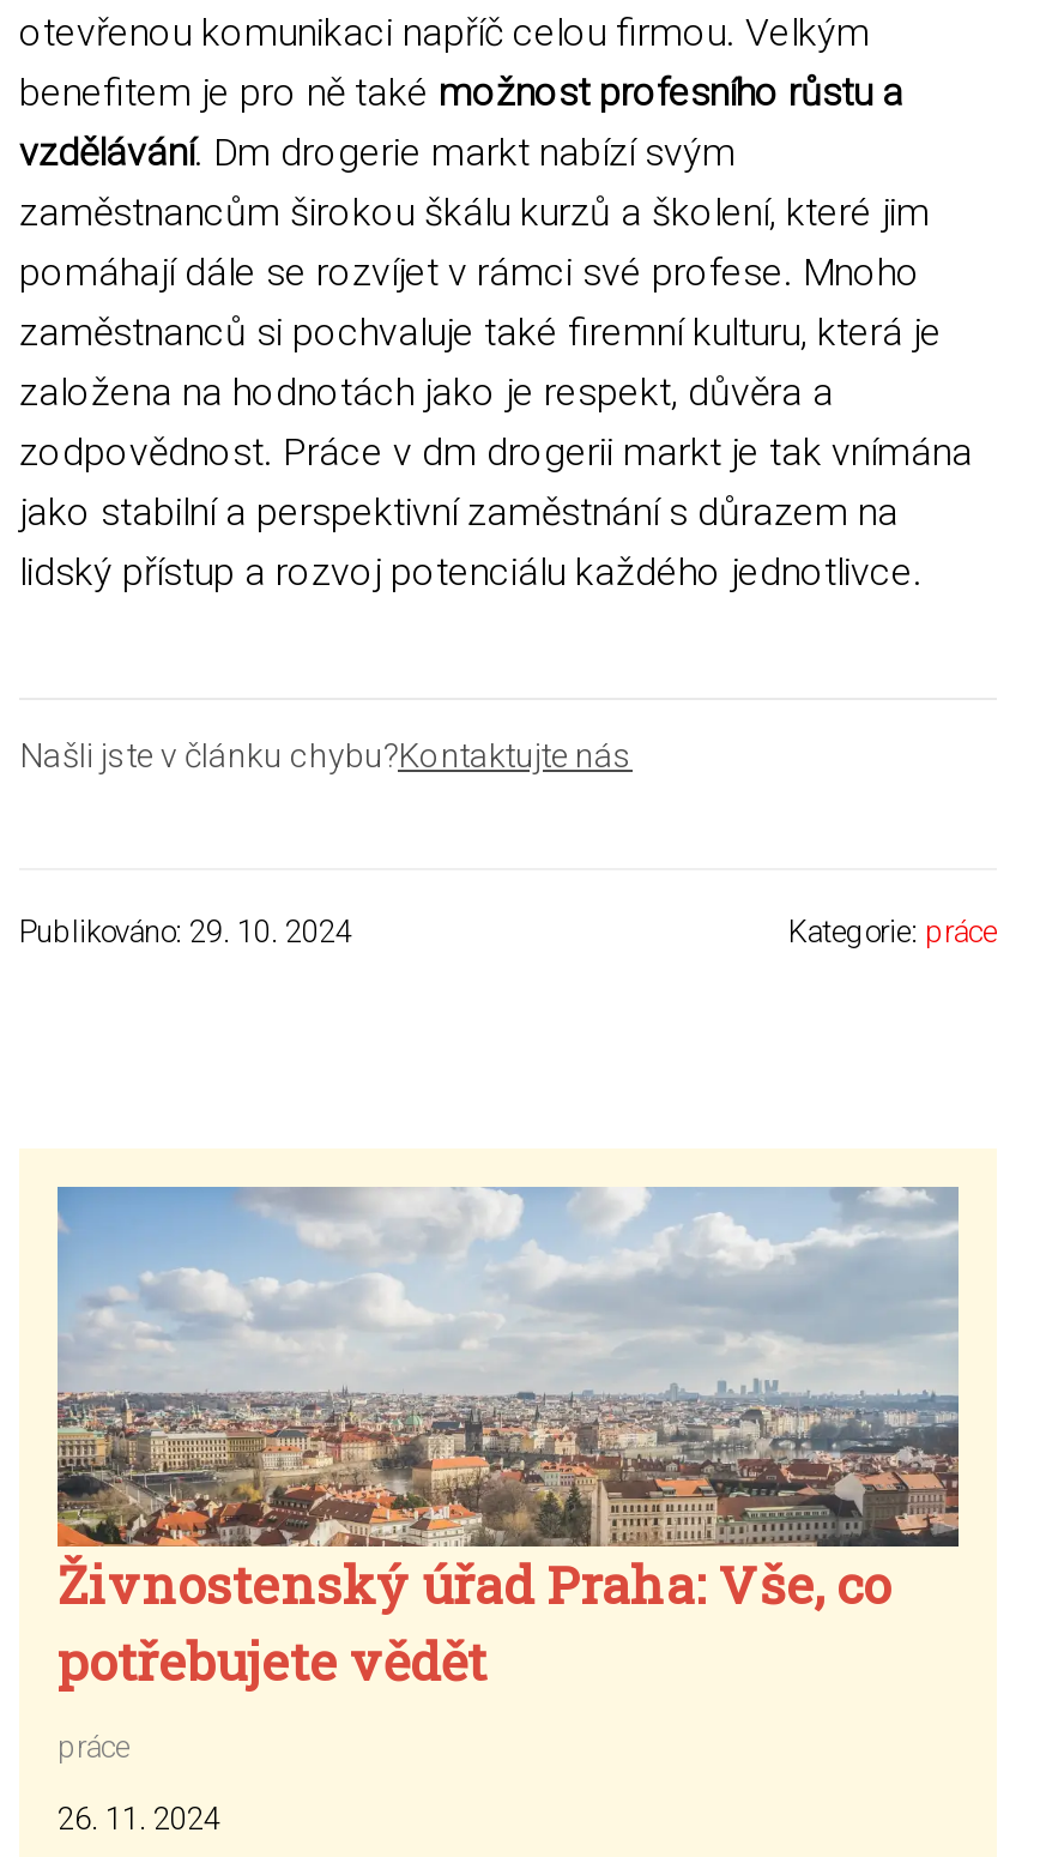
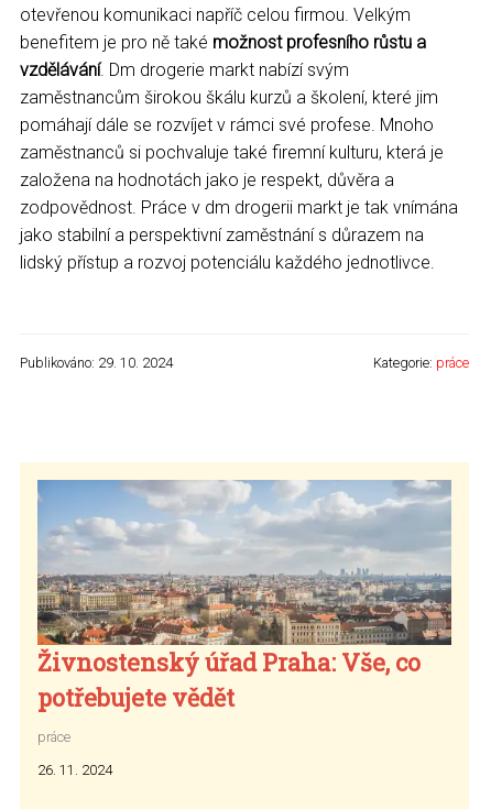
- Našli jste v článku chybu?Kontaktujte nás
